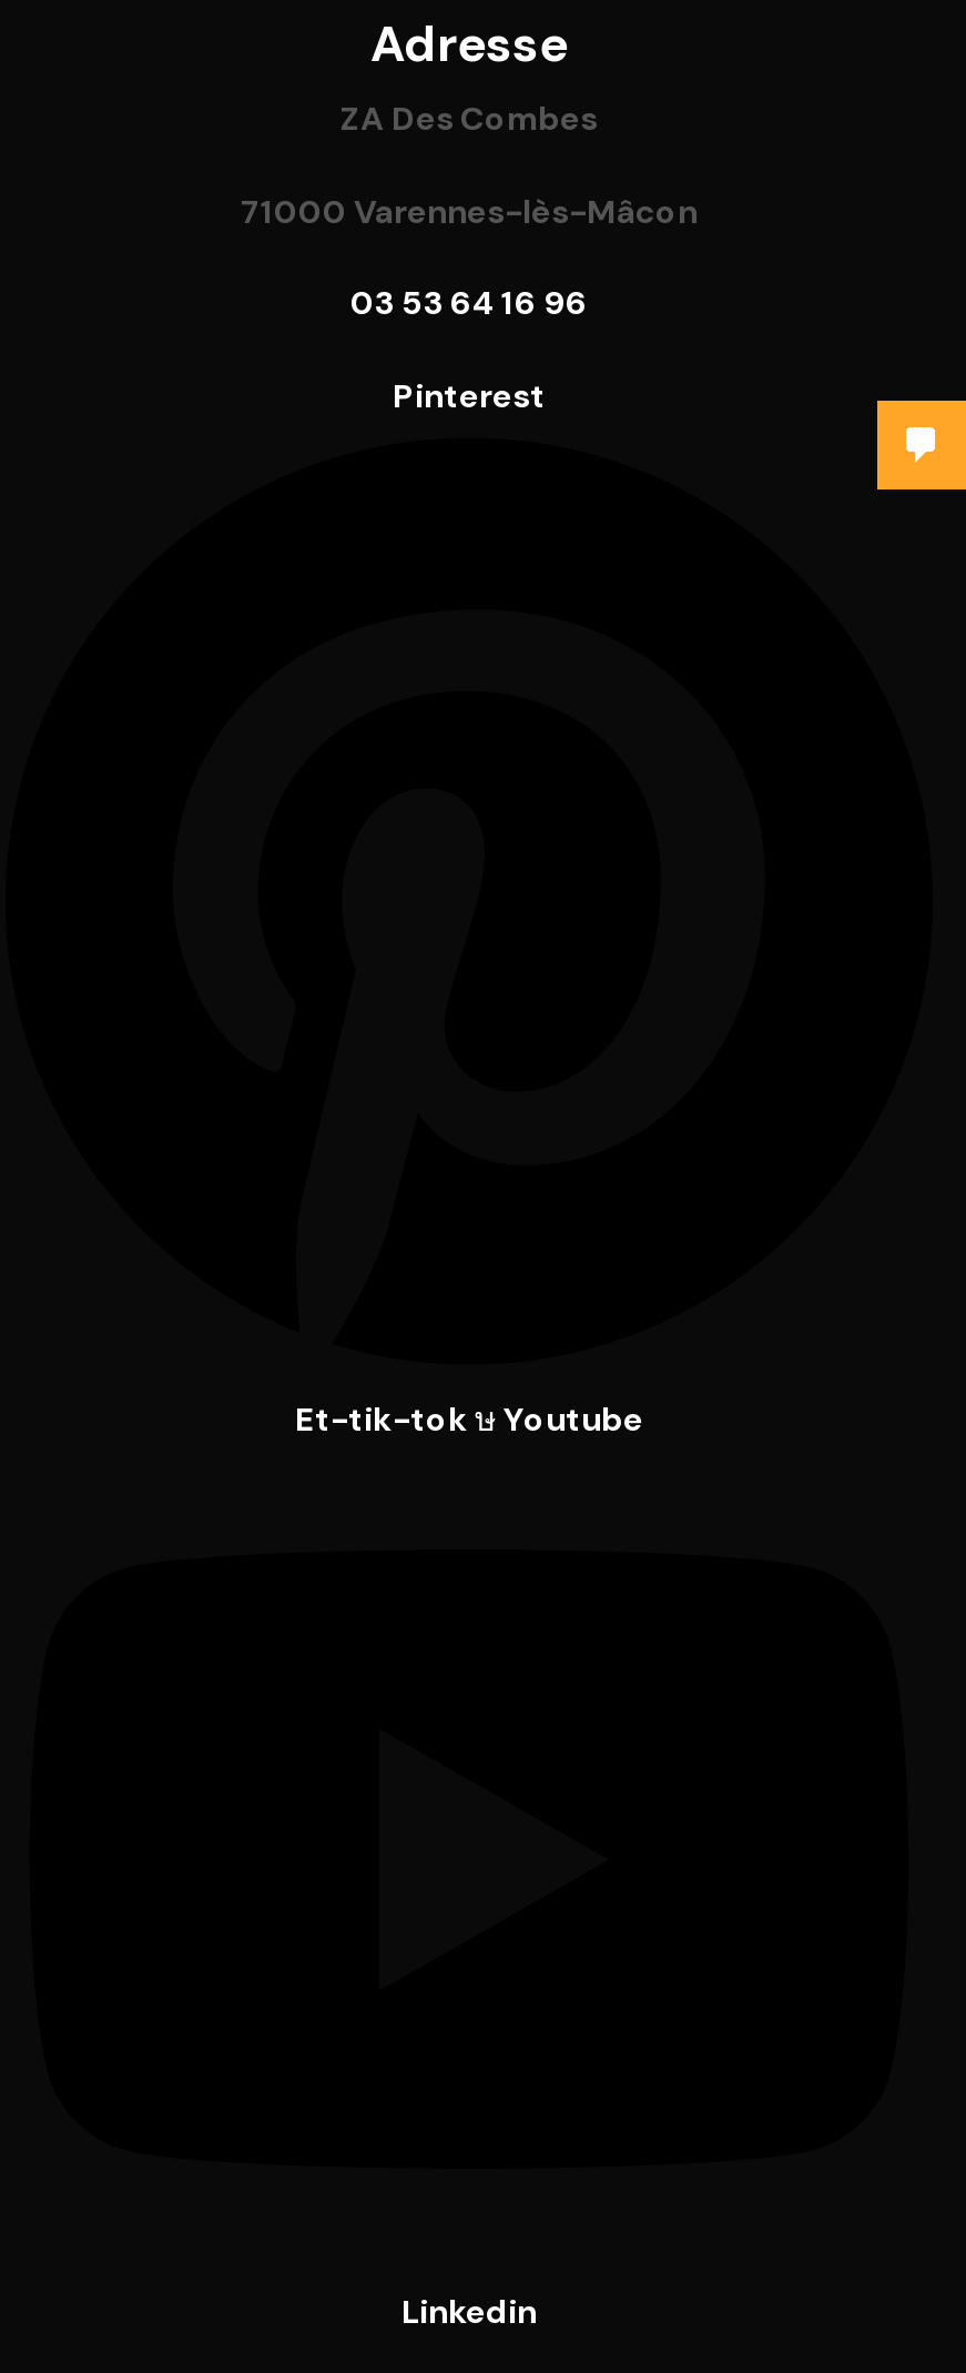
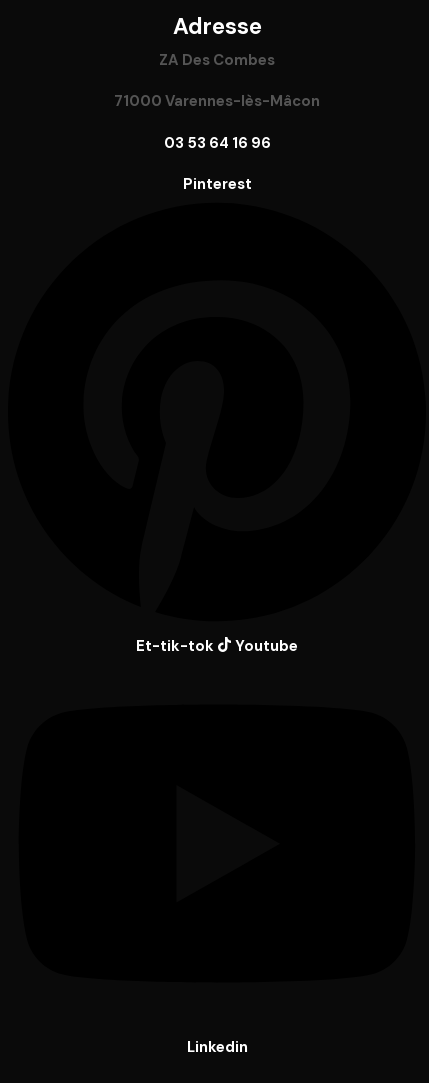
- [image]
